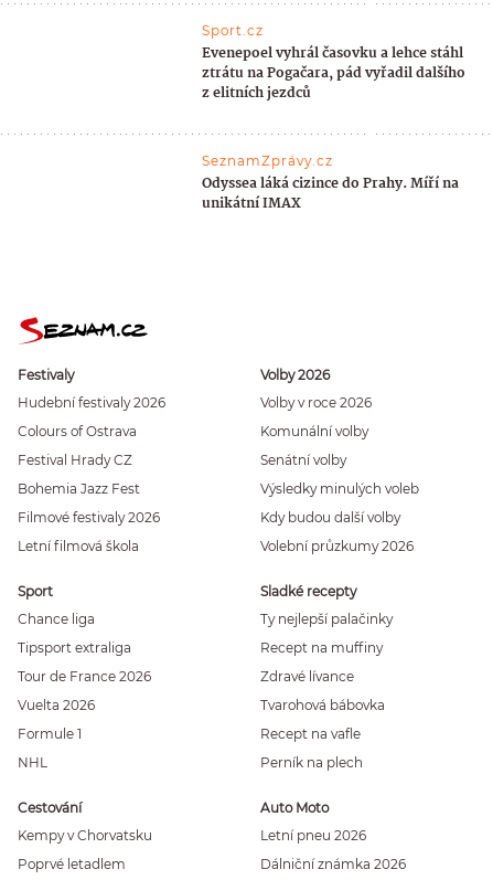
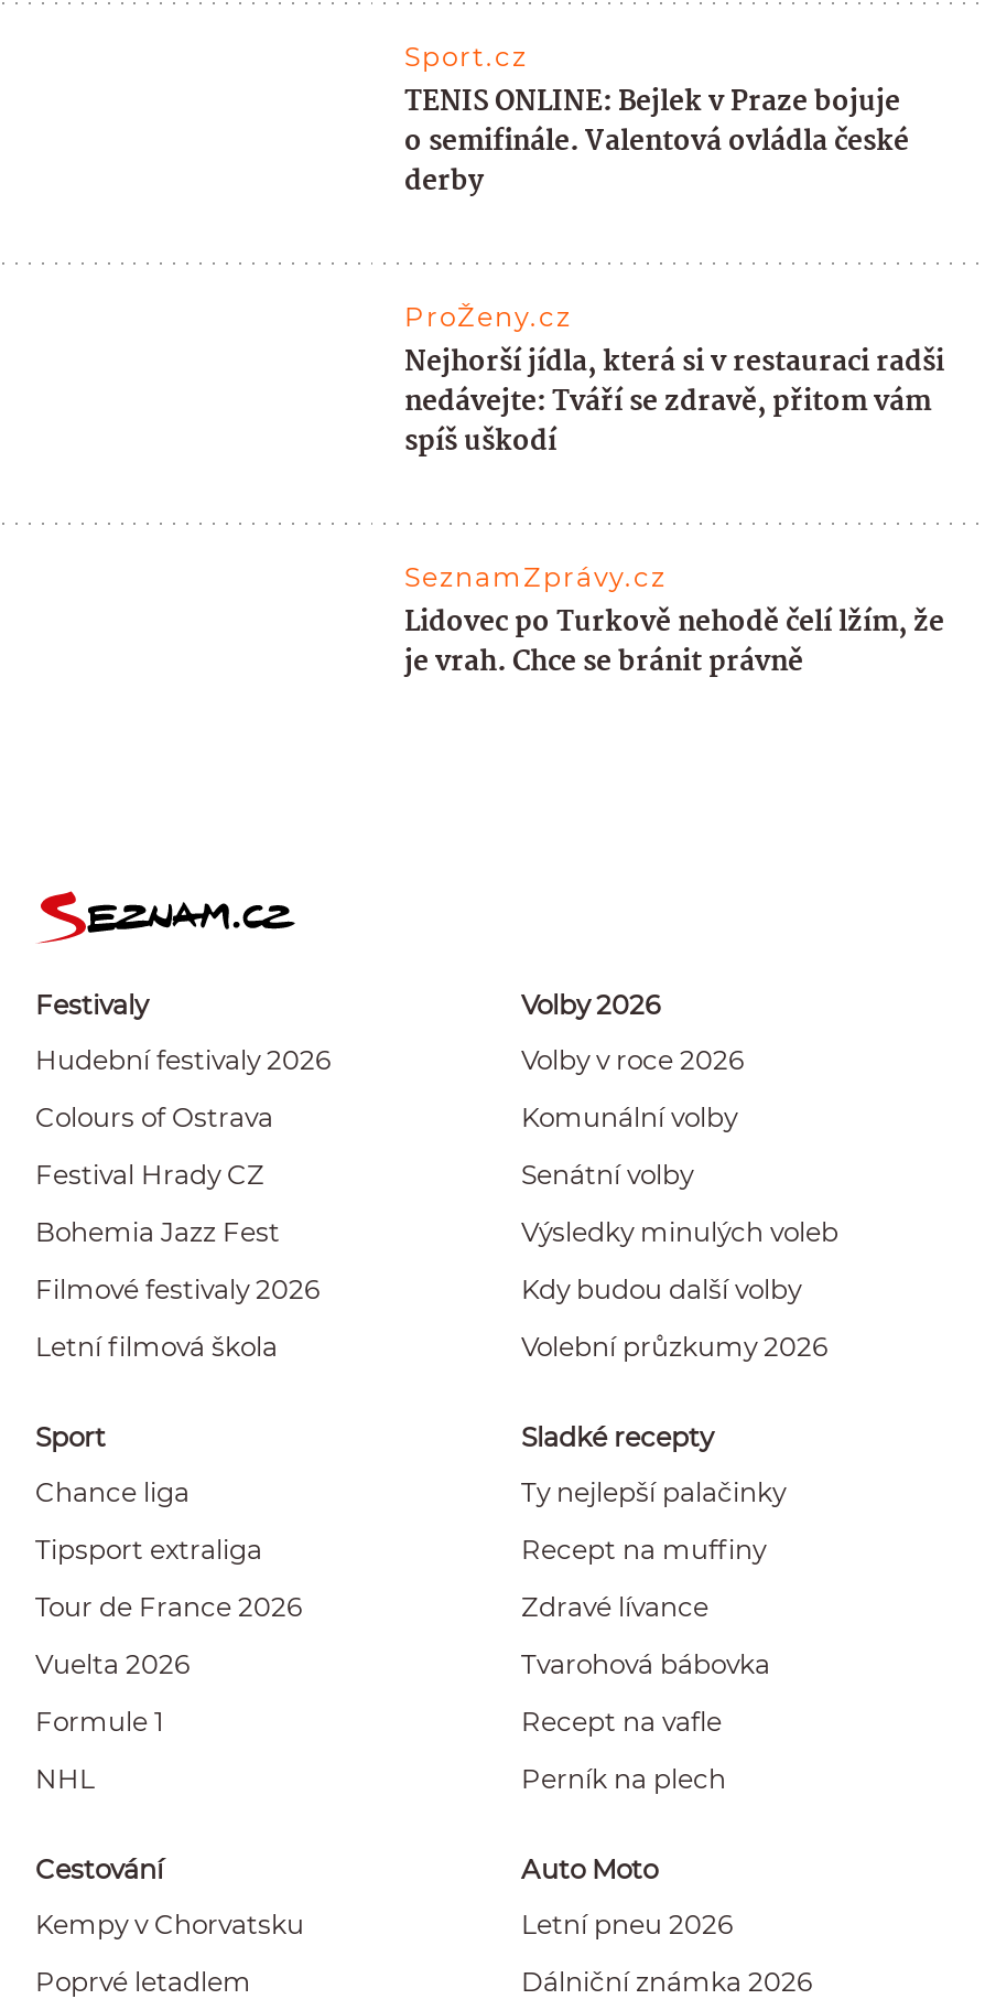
- Evenepoel vyhrál časovku a lehce stáhl
- ztrátu na Pogačara, pád vyřadil dalšího
- z elitních jezdců
+ TENIS ONLINE: Bejlek v Praze bojuje
+ o semifinále. Valentová ovládla české
+ derby
+ ProŽeny.cz
+ Nejhorší jídla, která si v restauraci radši
+ nedávejte: Tváří se zdravě, přitom vám
+ spíš uškodí

- Odyssea láká cizince do Prahy. Míří na
- unikátní IMAX
+ Lidovec po Turkově nehodě čelí lžím, že
+ je vrah. Chce se bránit právně
